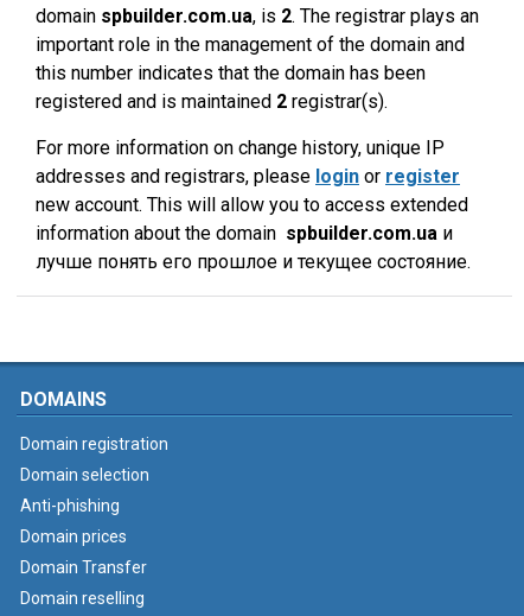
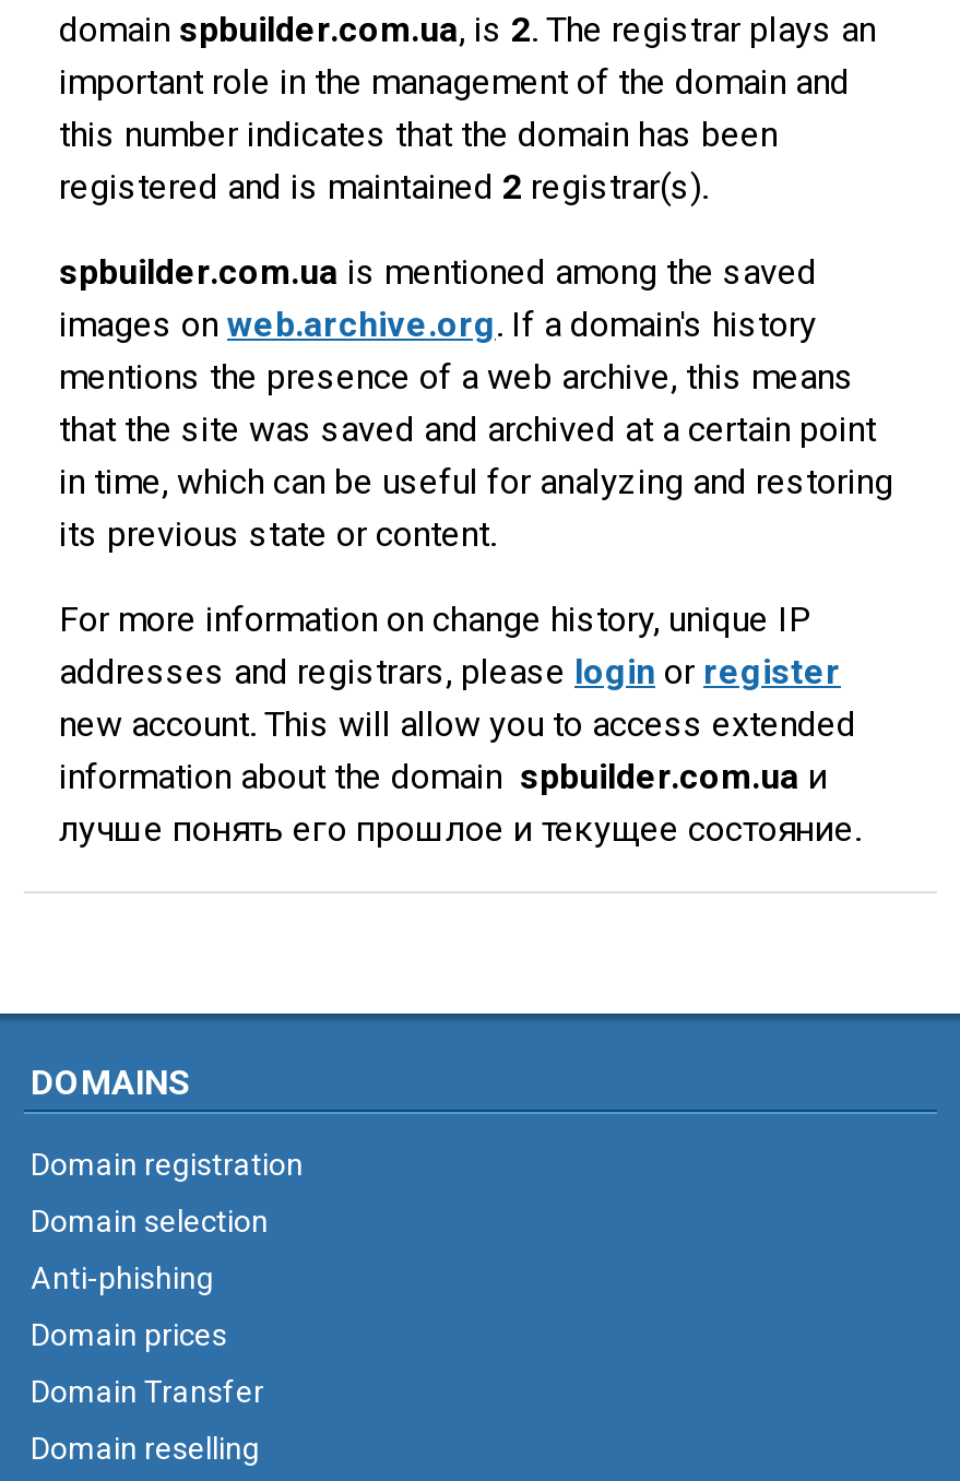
+ spbuilder.com.ua is mentioned among the saved
+ images on web.archive.org. If a domain's history
+ mentions the presence of a web archive, this means
+ that the site was saved and archived at a certain point
+ in time, which can be useful for analyzing and restoring
+ its previous state or content.
